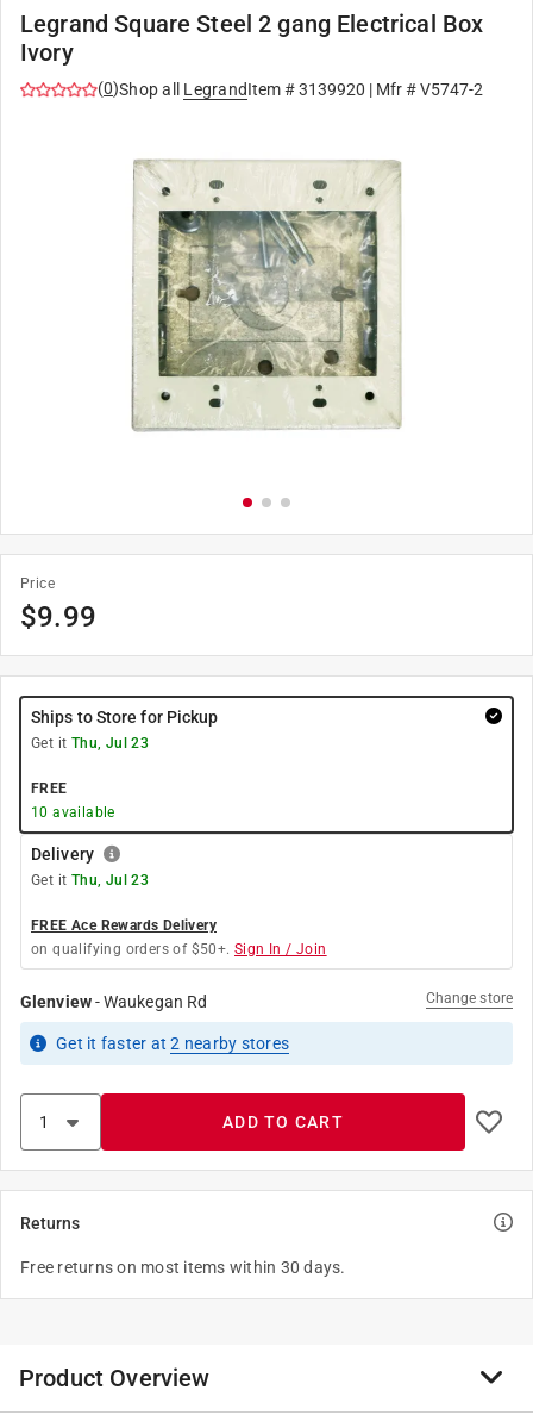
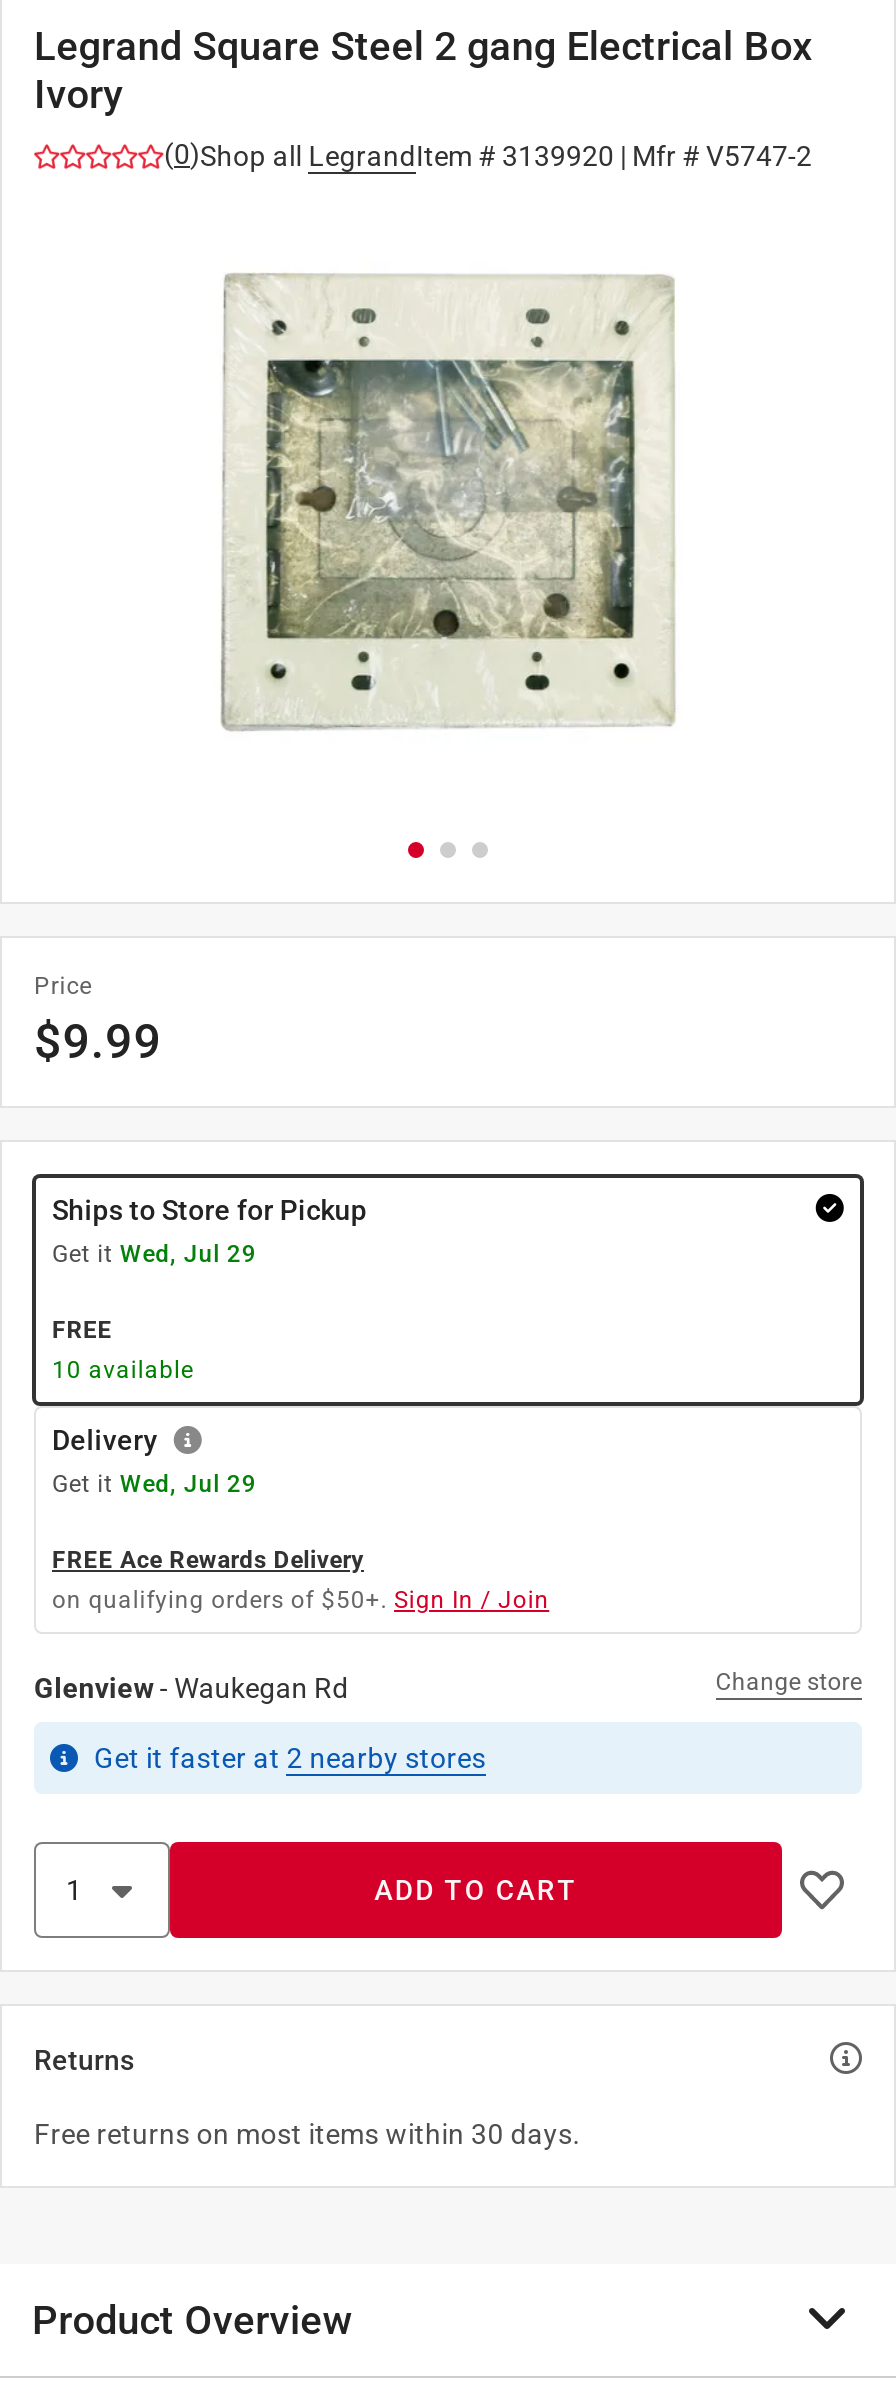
- Get it Thu, Jul 23
+ Get it Wed, Jul 29

- Get it Thu, Jul 23
+ Get it Wed, Jul 29
